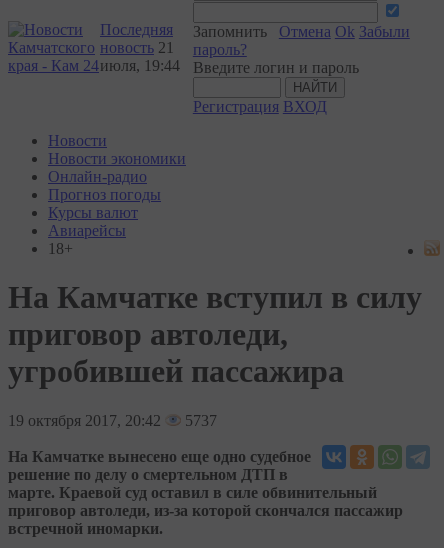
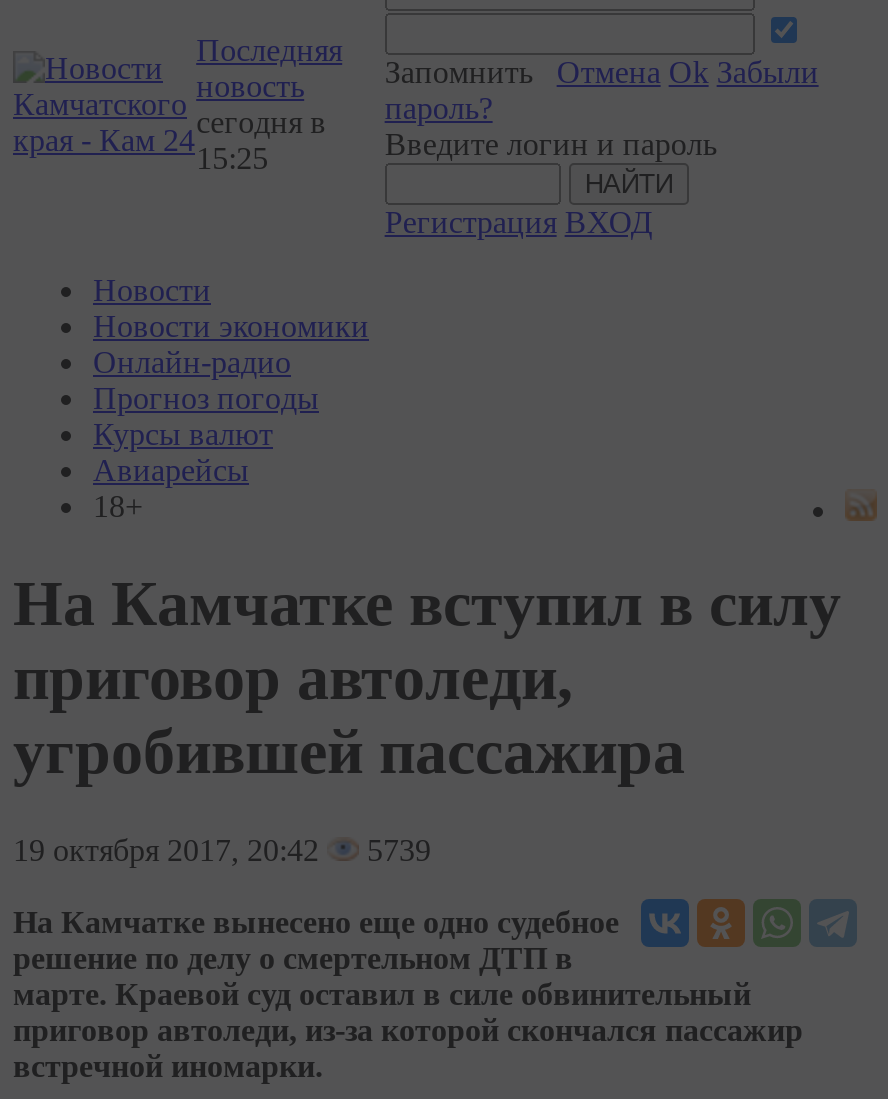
- новость 21
- июля, 19:44
+ новость
+ сегодня в
+ 15:25

- 19 октября 2017, 20:42 5737
+ 19 октября 2017, 20:42 5739
